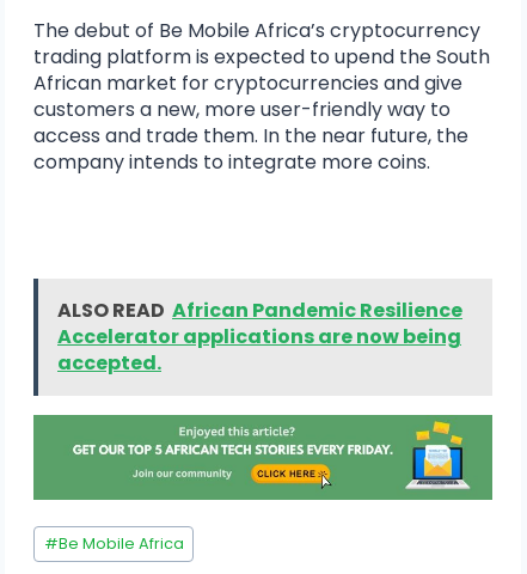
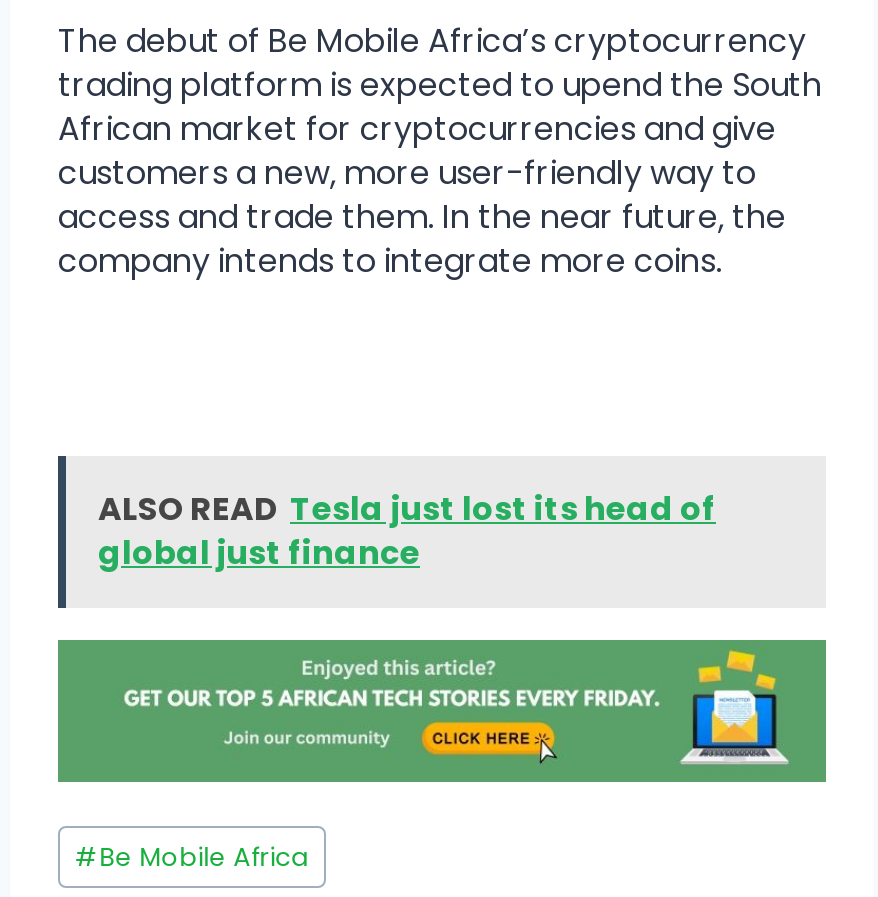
- ALSO READ African Pandemic Resilience
- Accelerator applications are now being
- accepted.
+ ALSO READ Tesla just lost its head of
+ global just finance
